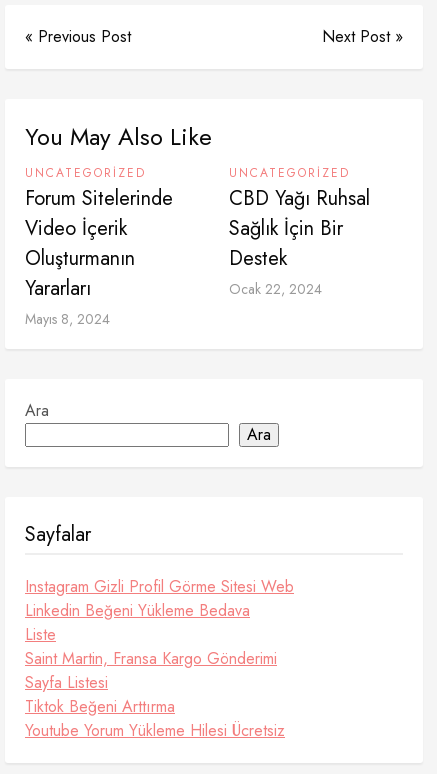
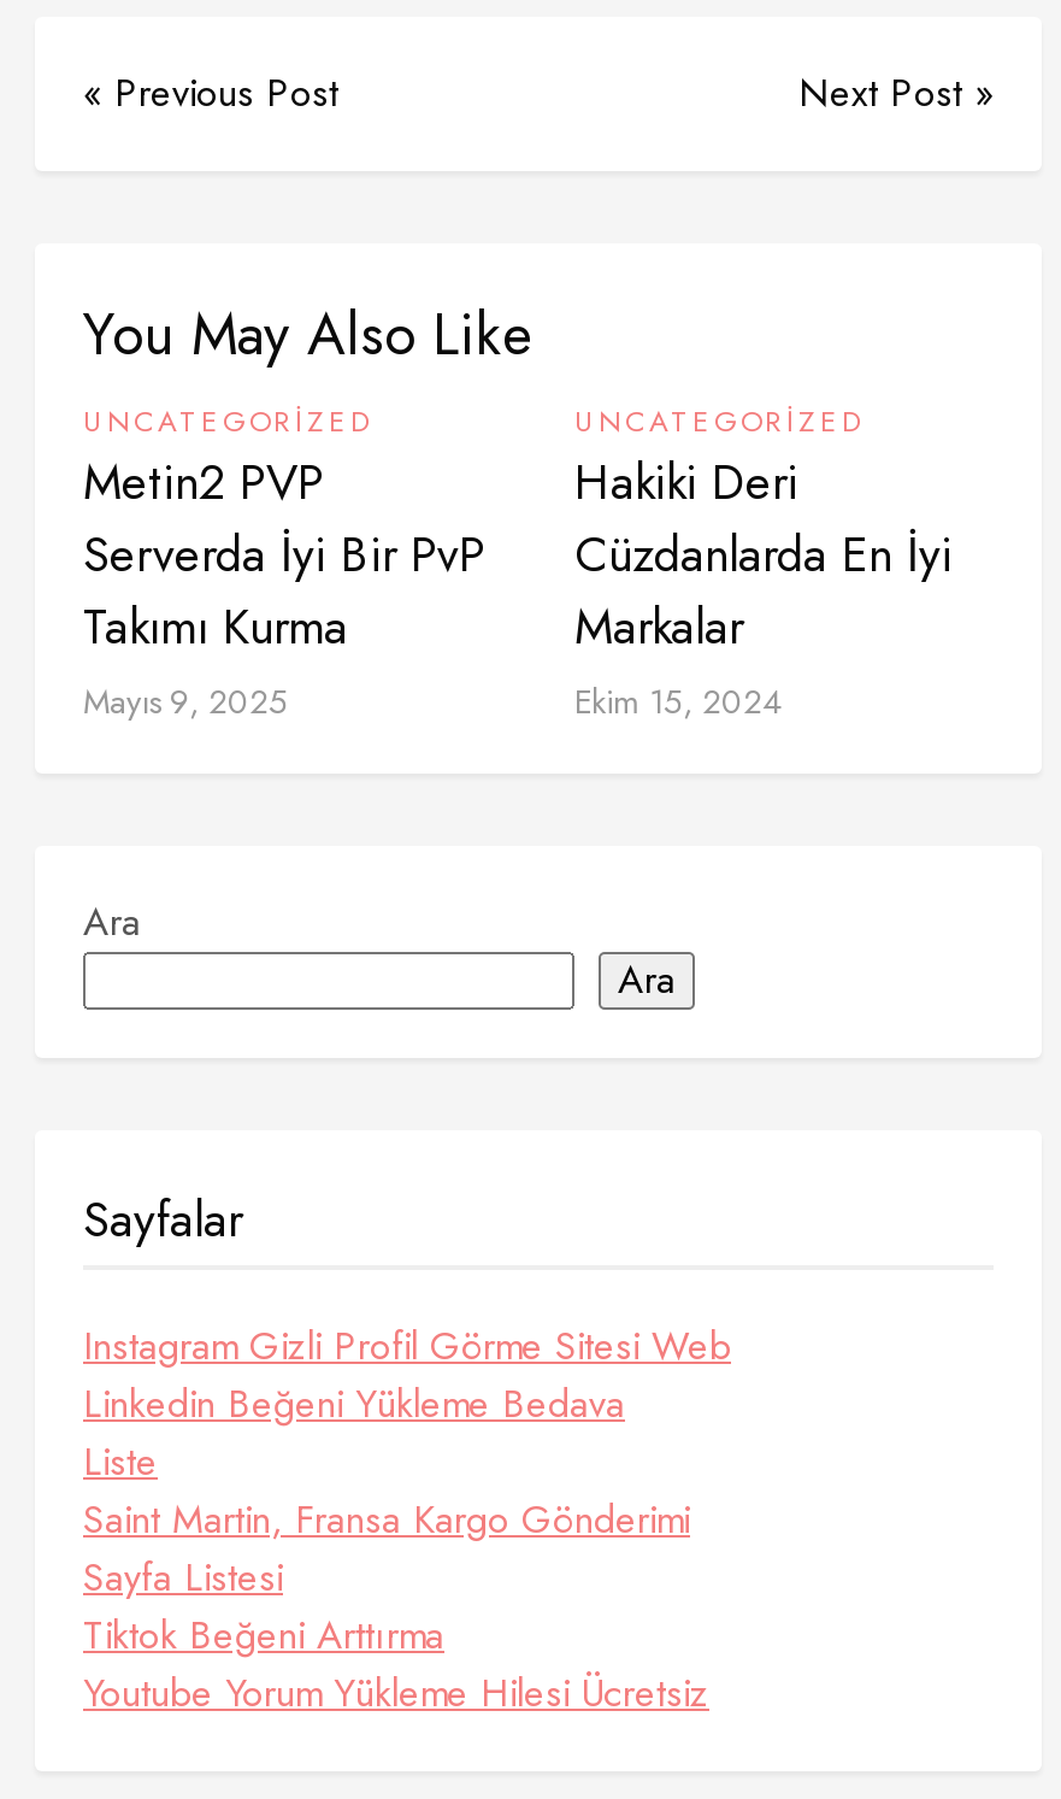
- Forum Sitelerinde
- Video İçerik
- Oluşturmanın
- Yararları
- Mayıs 8, 2024
+ Metin2 PVP
+ Serverda İyi Bir PvP
+ Takımı Kurma
+ Mayıs 9, 2025

- CBD Yağı Ruhsal
- Sağlık İçin Bir
- Destek
- Ocak 22, 2024
+ Hakiki Deri
+ Cüzdanlarda En İyi
+ Markalar
+ Ekim 15, 2024
